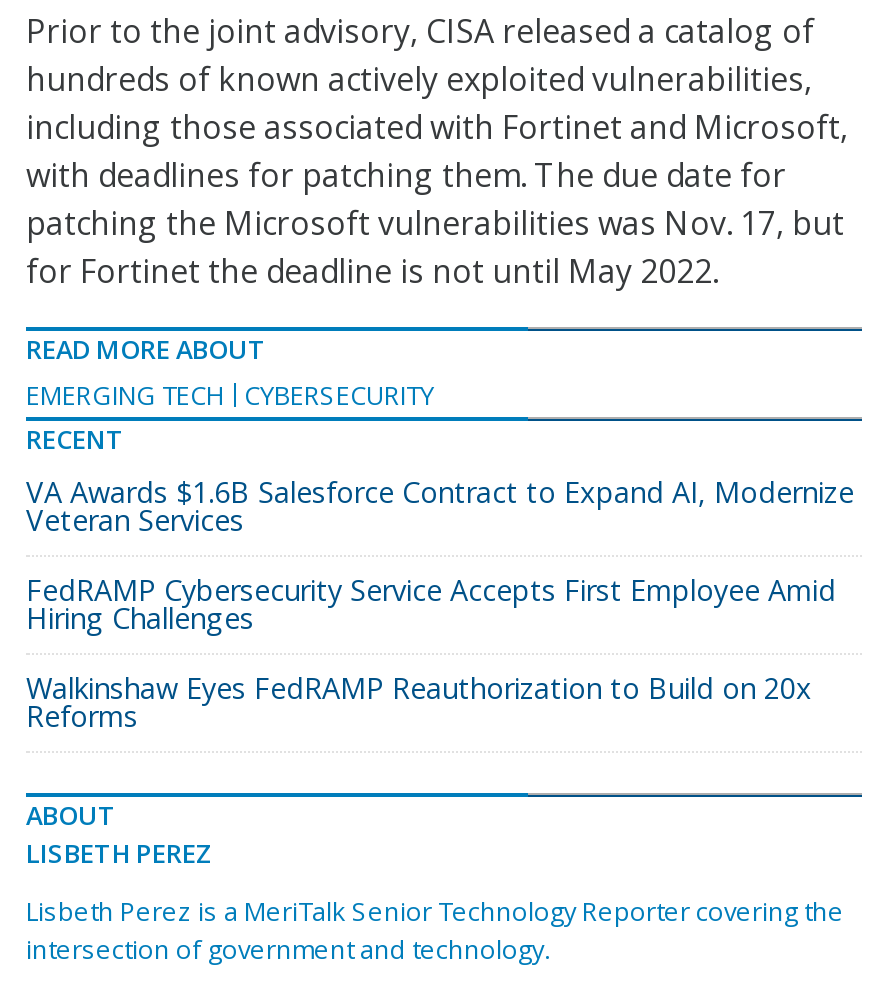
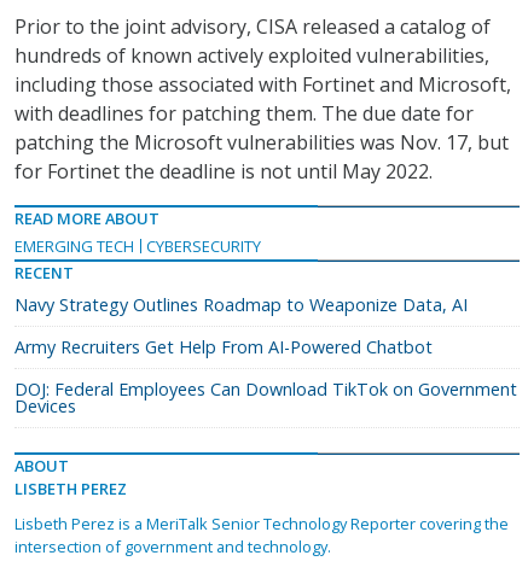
- VA Awards $1.6B Salesforce Contract to Expand AI, Modernize
- Veteran Services
+ Navy Strategy Outlines Roadmap to Weaponize Data, AI

- FedRAMP Cybersecurity Service Accepts First Employee Amid
- Hiring Challenges
+ Army Recruiters Get Help From AI-Powered Chatbot

- Walkinshaw Eyes FedRAMP Reauthorization to Build on 20x
- Reforms
+ DOJ: Federal Employees Can Download TikTok on Government
+ Devices
